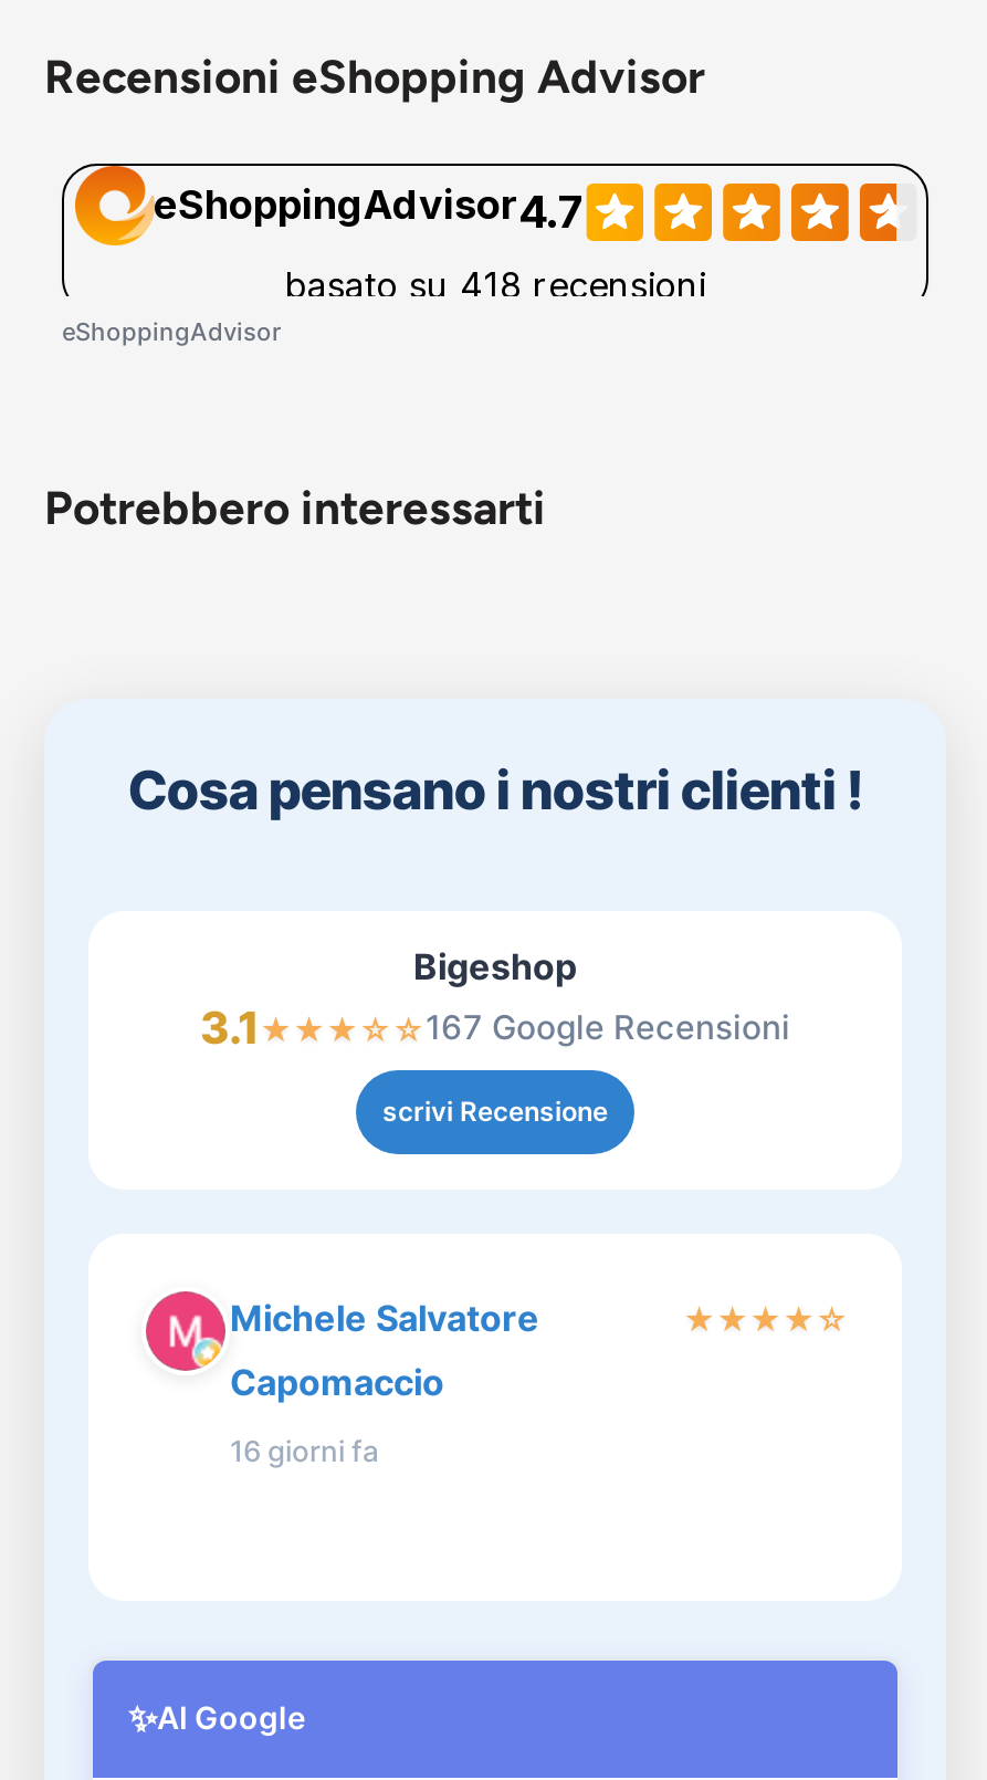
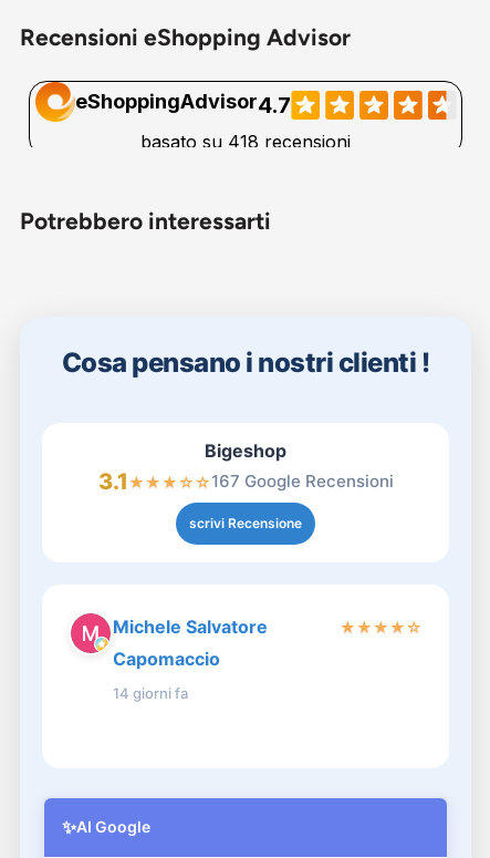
- eShoppingAdvisor

- 16 giorni fa
+ 14 giorni fa
